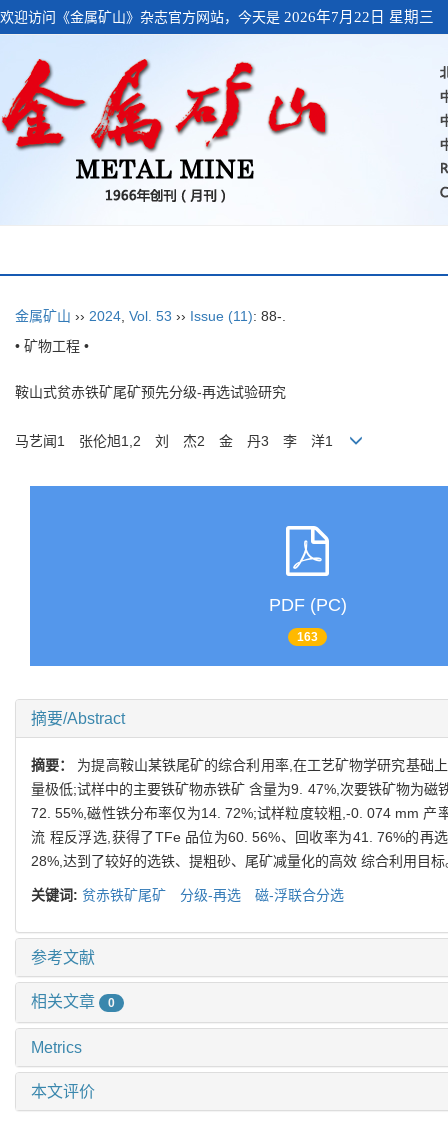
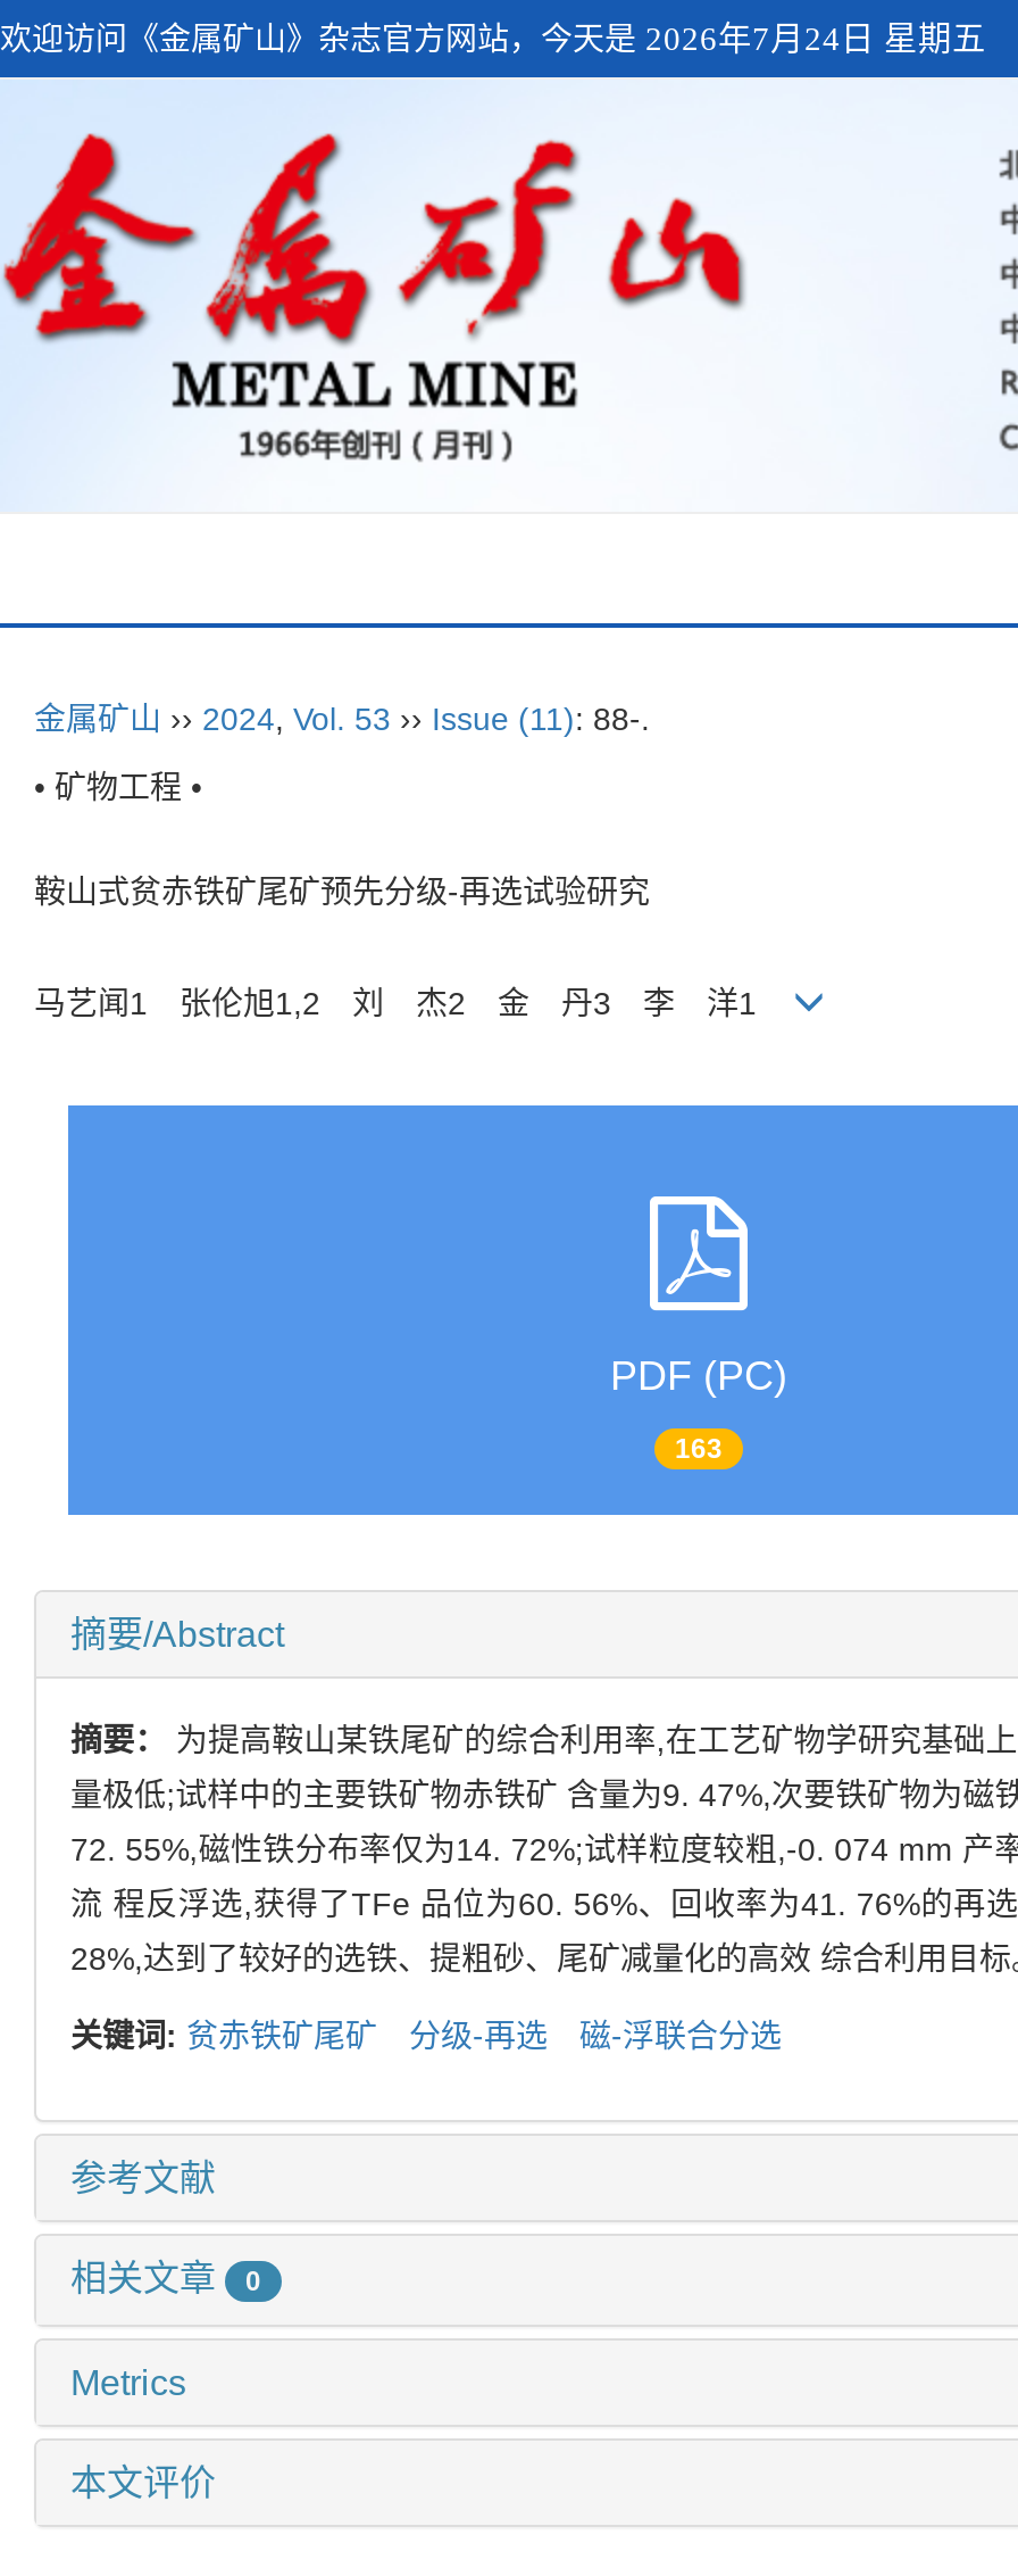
- 欢迎访问《金属矿山》杂志官方网站，今天是2026年7月22日 星期三
+ 欢迎访问《金属矿山》杂志官方网站，今天是2026年7月24日 星期五
